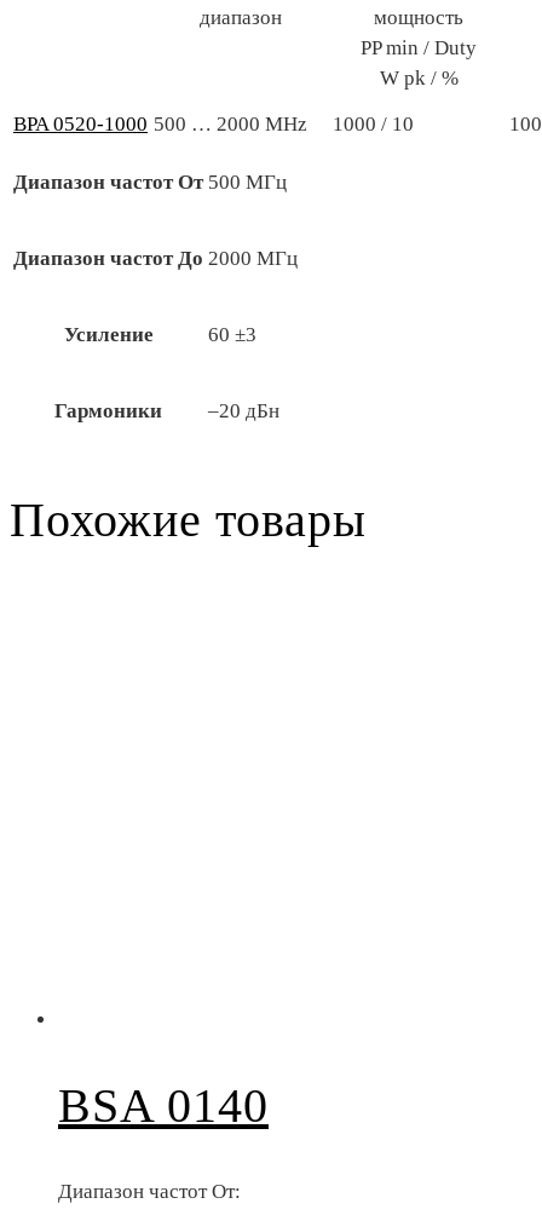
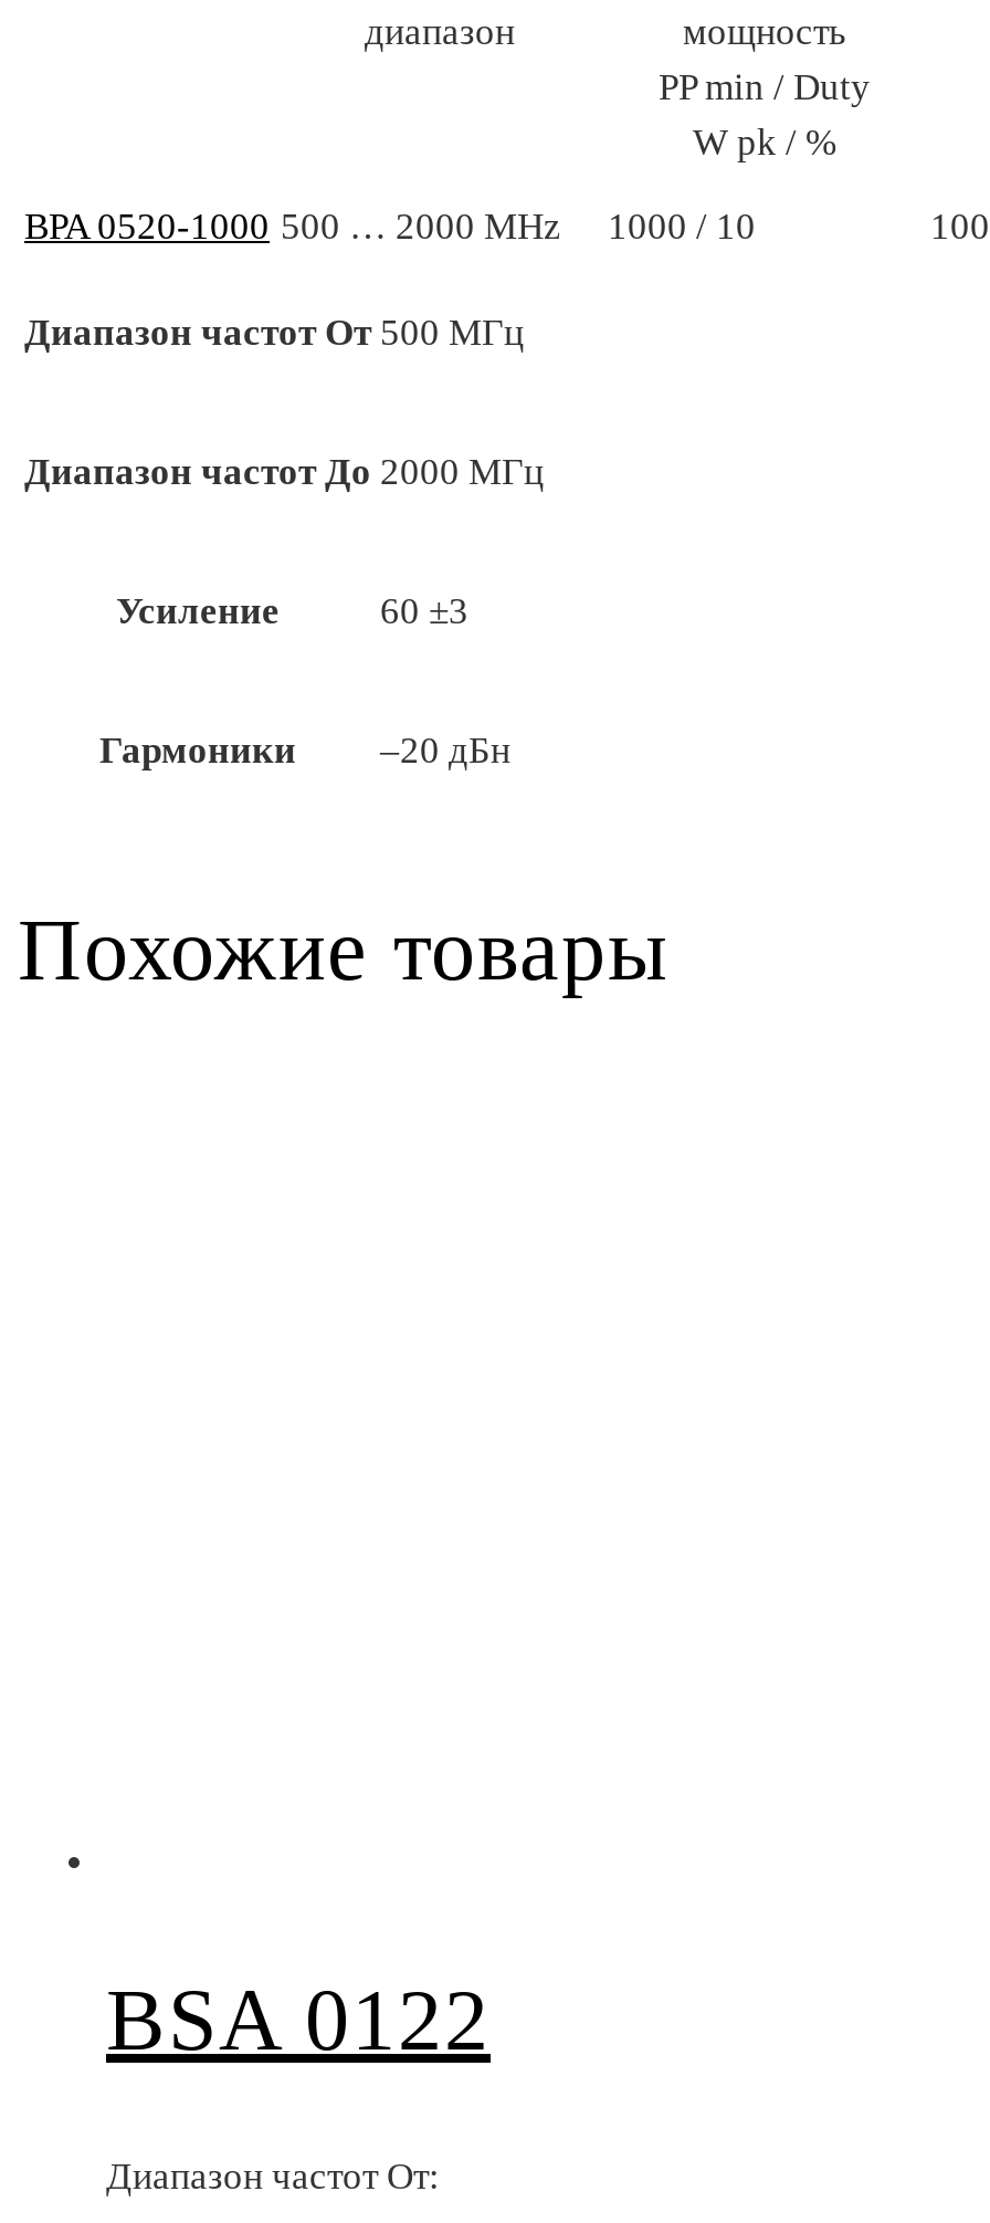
- BSA 0140
+ BSA 0122
